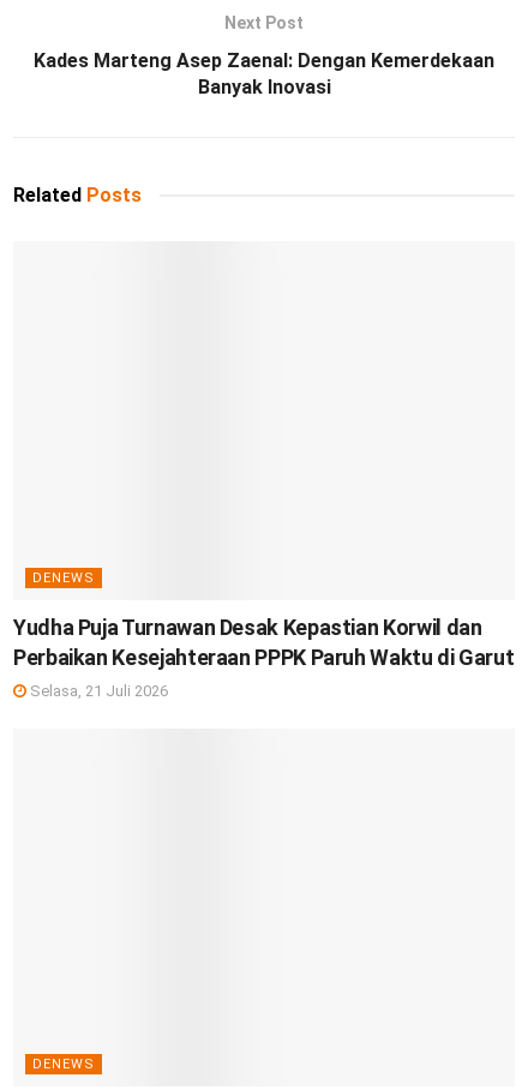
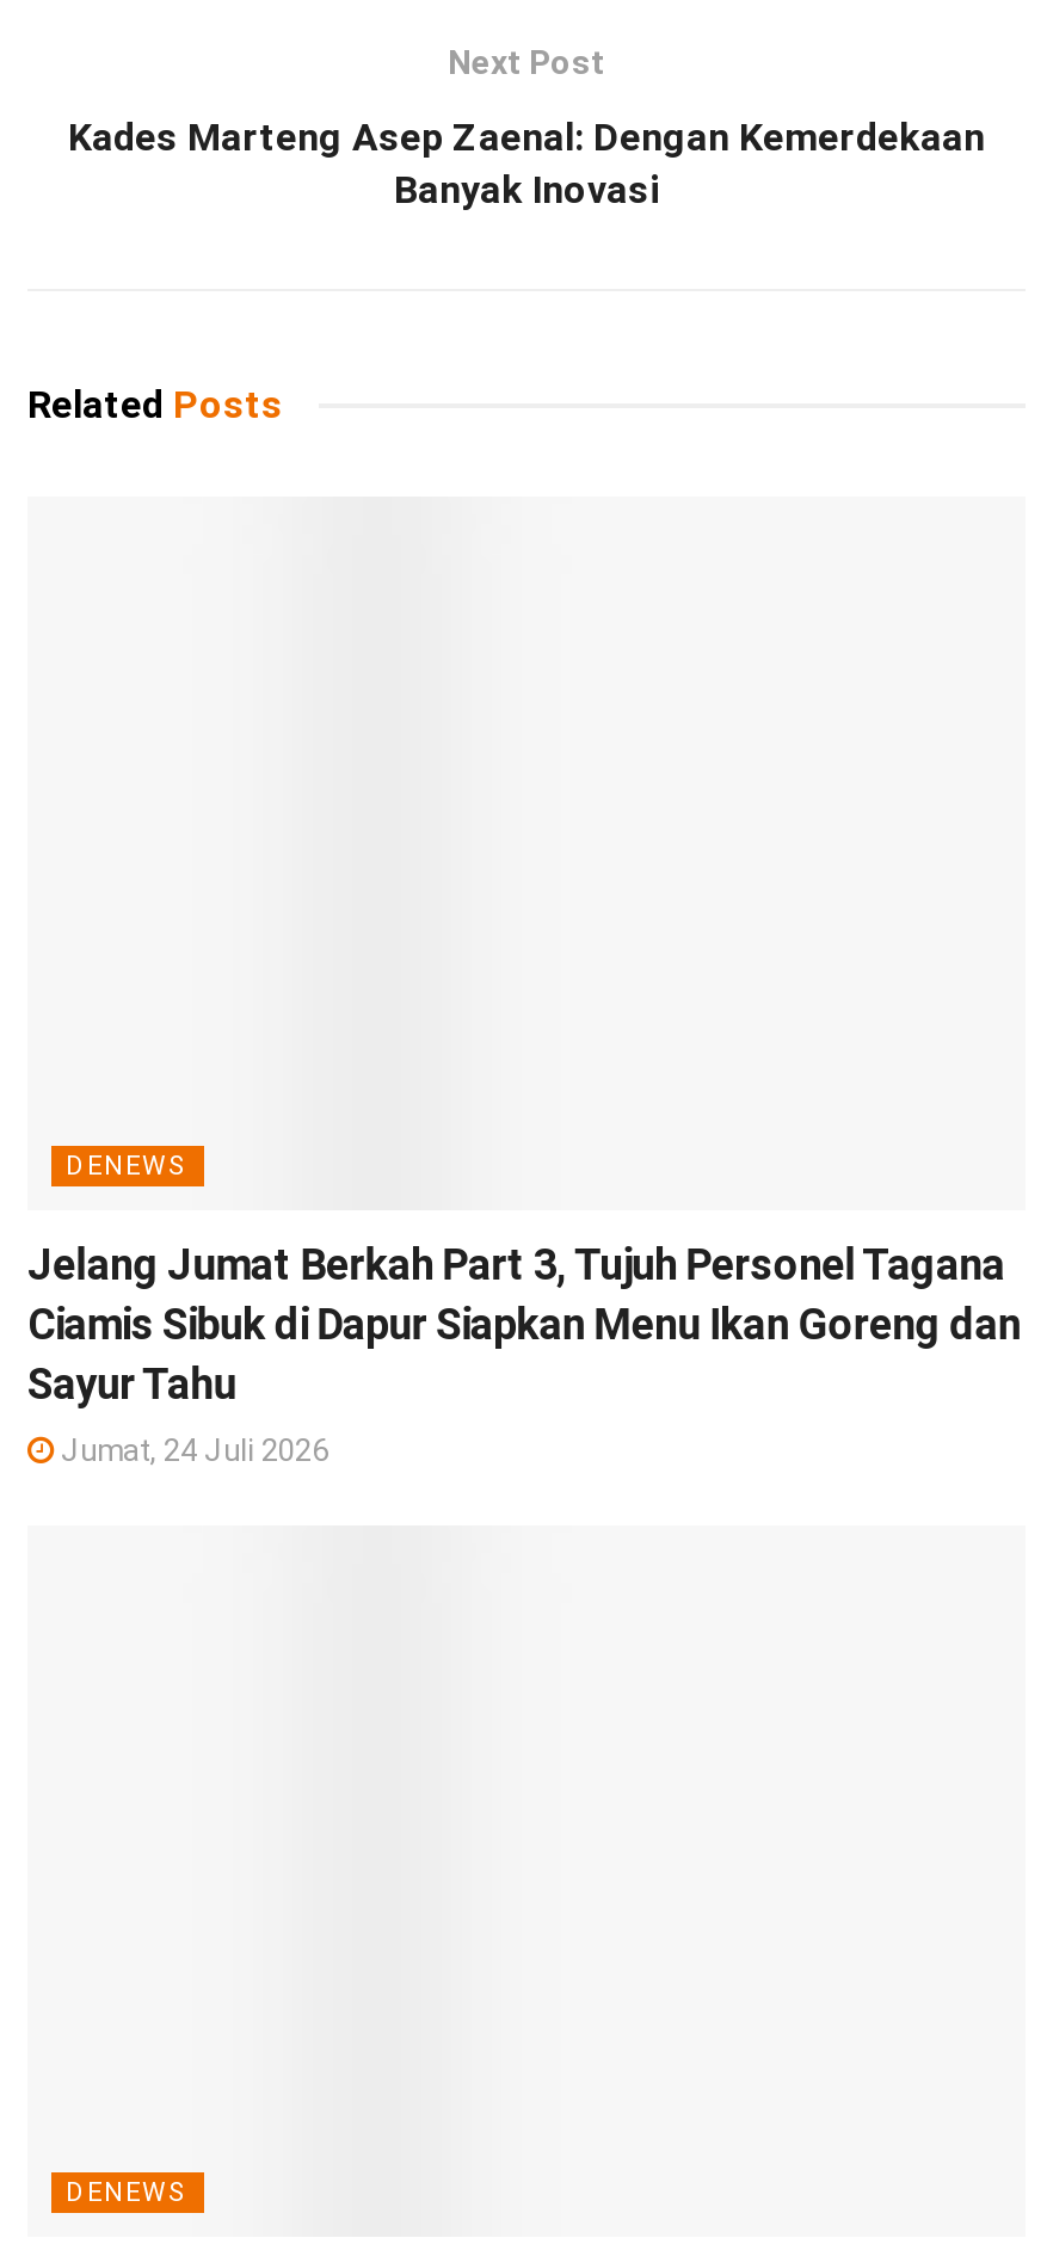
- Yudha Puja Turnawan Desak Kepastian Korwil dan
- Perbaikan Kesejahteraan PPPK Paruh Waktu di Garut
+ Jelang Jumat Berkah Part 3, Tujuh Personel Tagana
+ Ciamis Sibuk di Dapur Siapkan Menu Ikan Goreng dan
+ Sayur Tahu

- Selasa, 21 Juli 2026
+ Jumat, 24 Juli 2026
